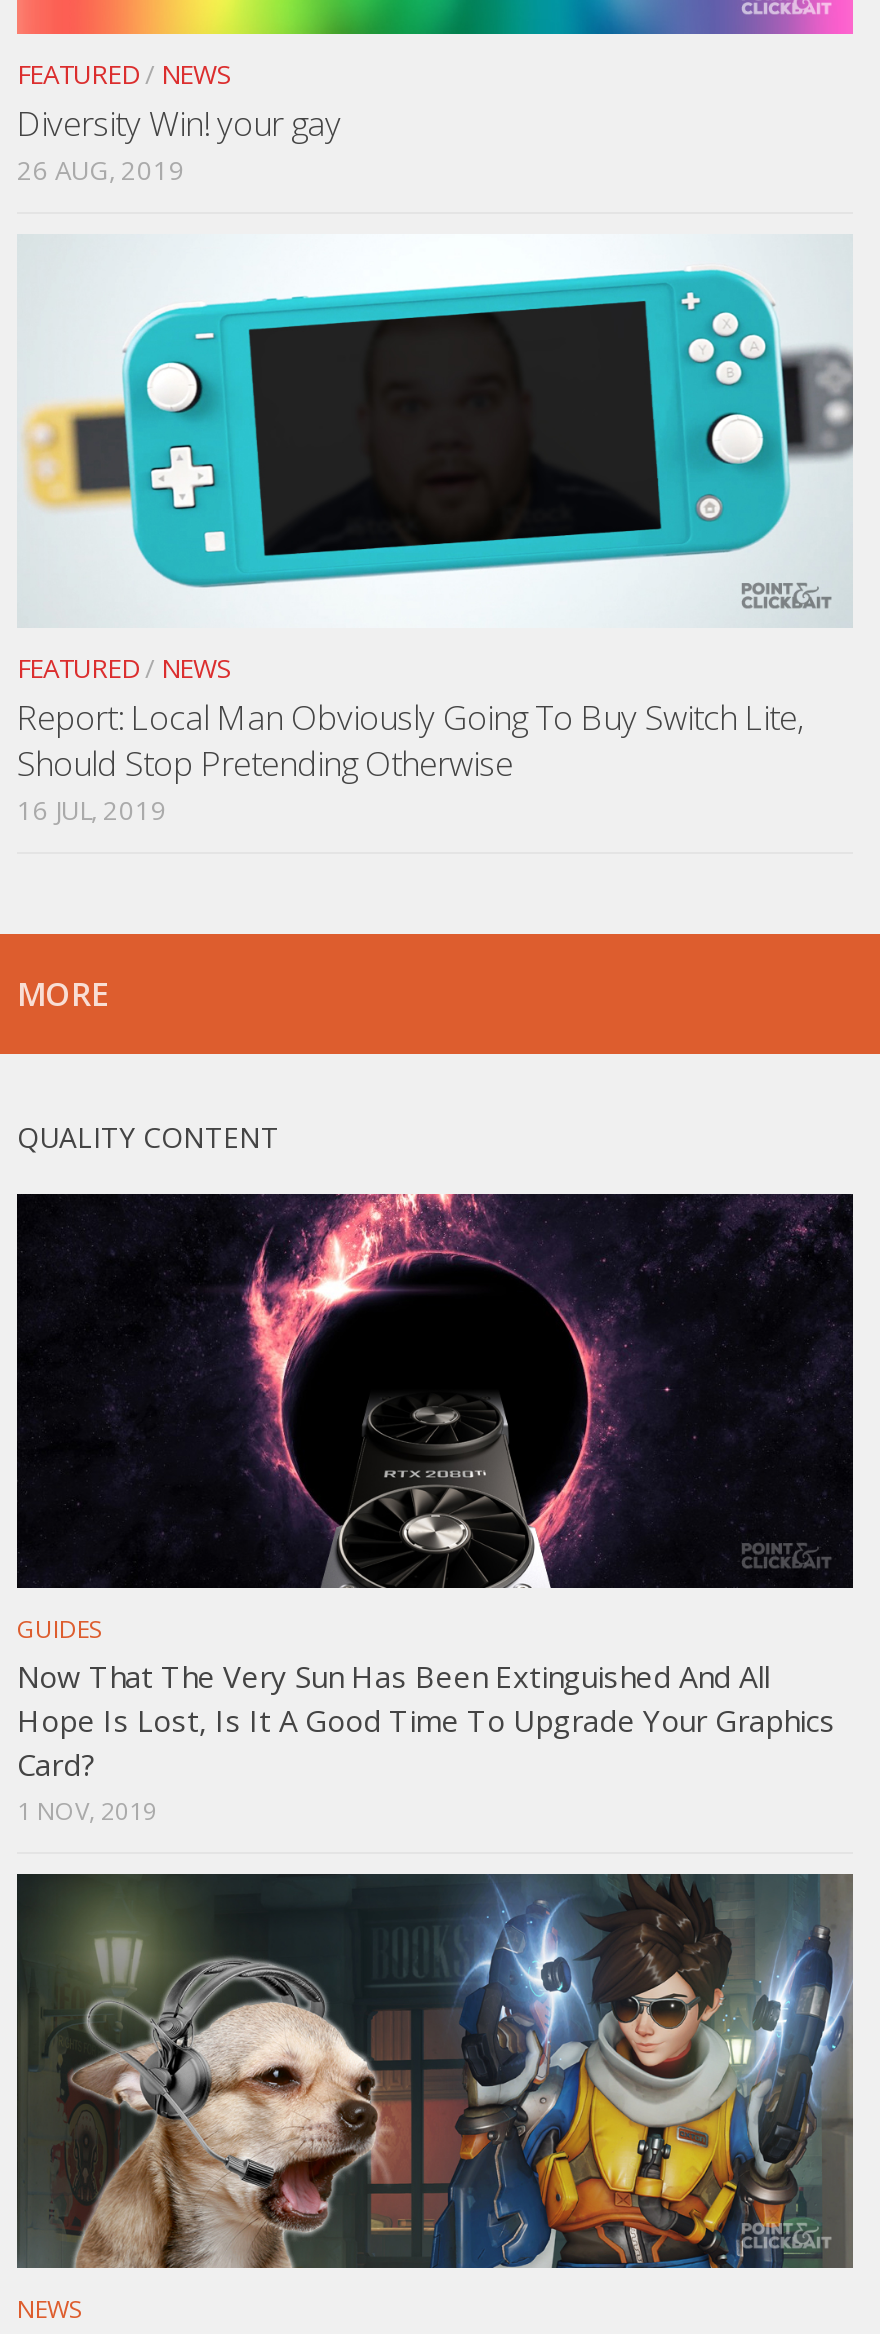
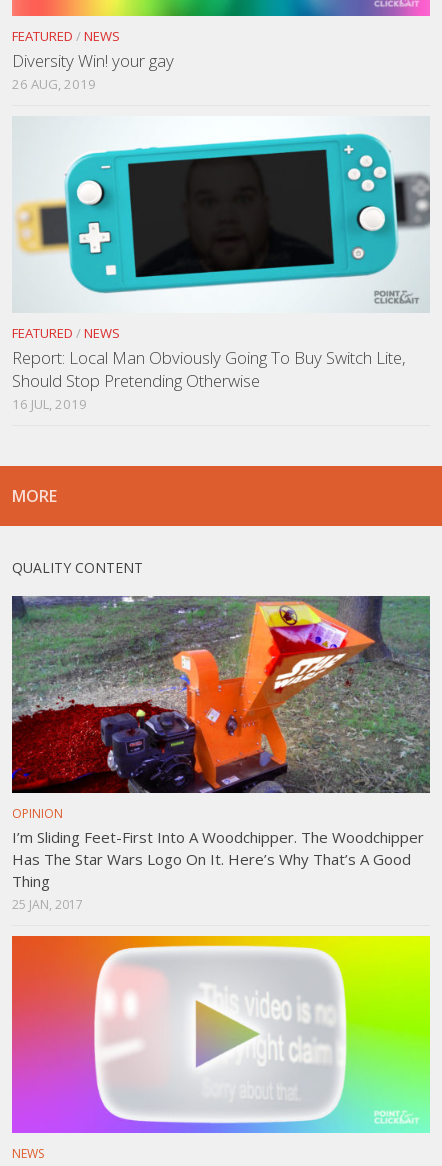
- [image]
- GUIDES
- Now That The Very Sun Has Been Extinguished And All
- Hope Is Lost, Is It A Good Time To Upgrade Your Graphics
- Card?
- 1 NOV, 2019
+ [image]
+ OPINION
+ I’m Sliding Feet-First Into A Woodchipper. The Woodchipper
+ Has The Star Wars Logo On It. Here’s Why That’s A Good
+ Thing
+ 25 JAN, 2017

- [image]
+ [image]
